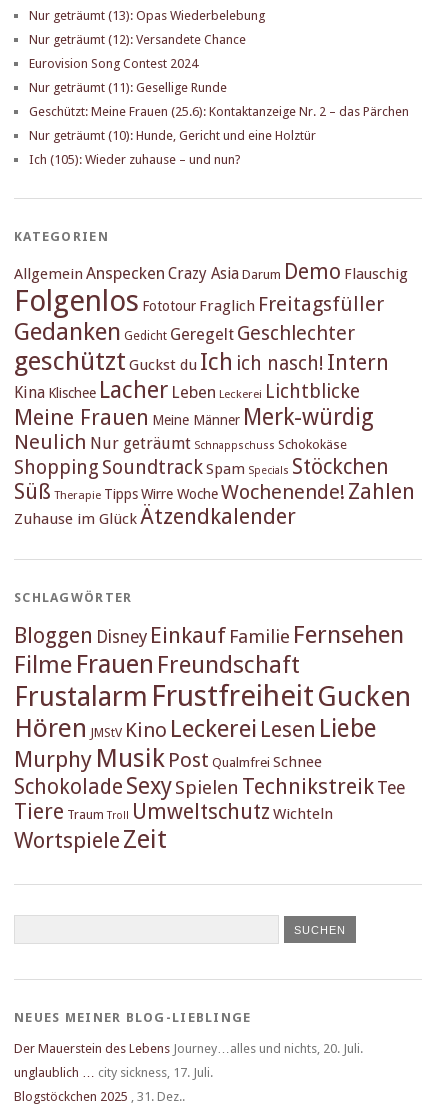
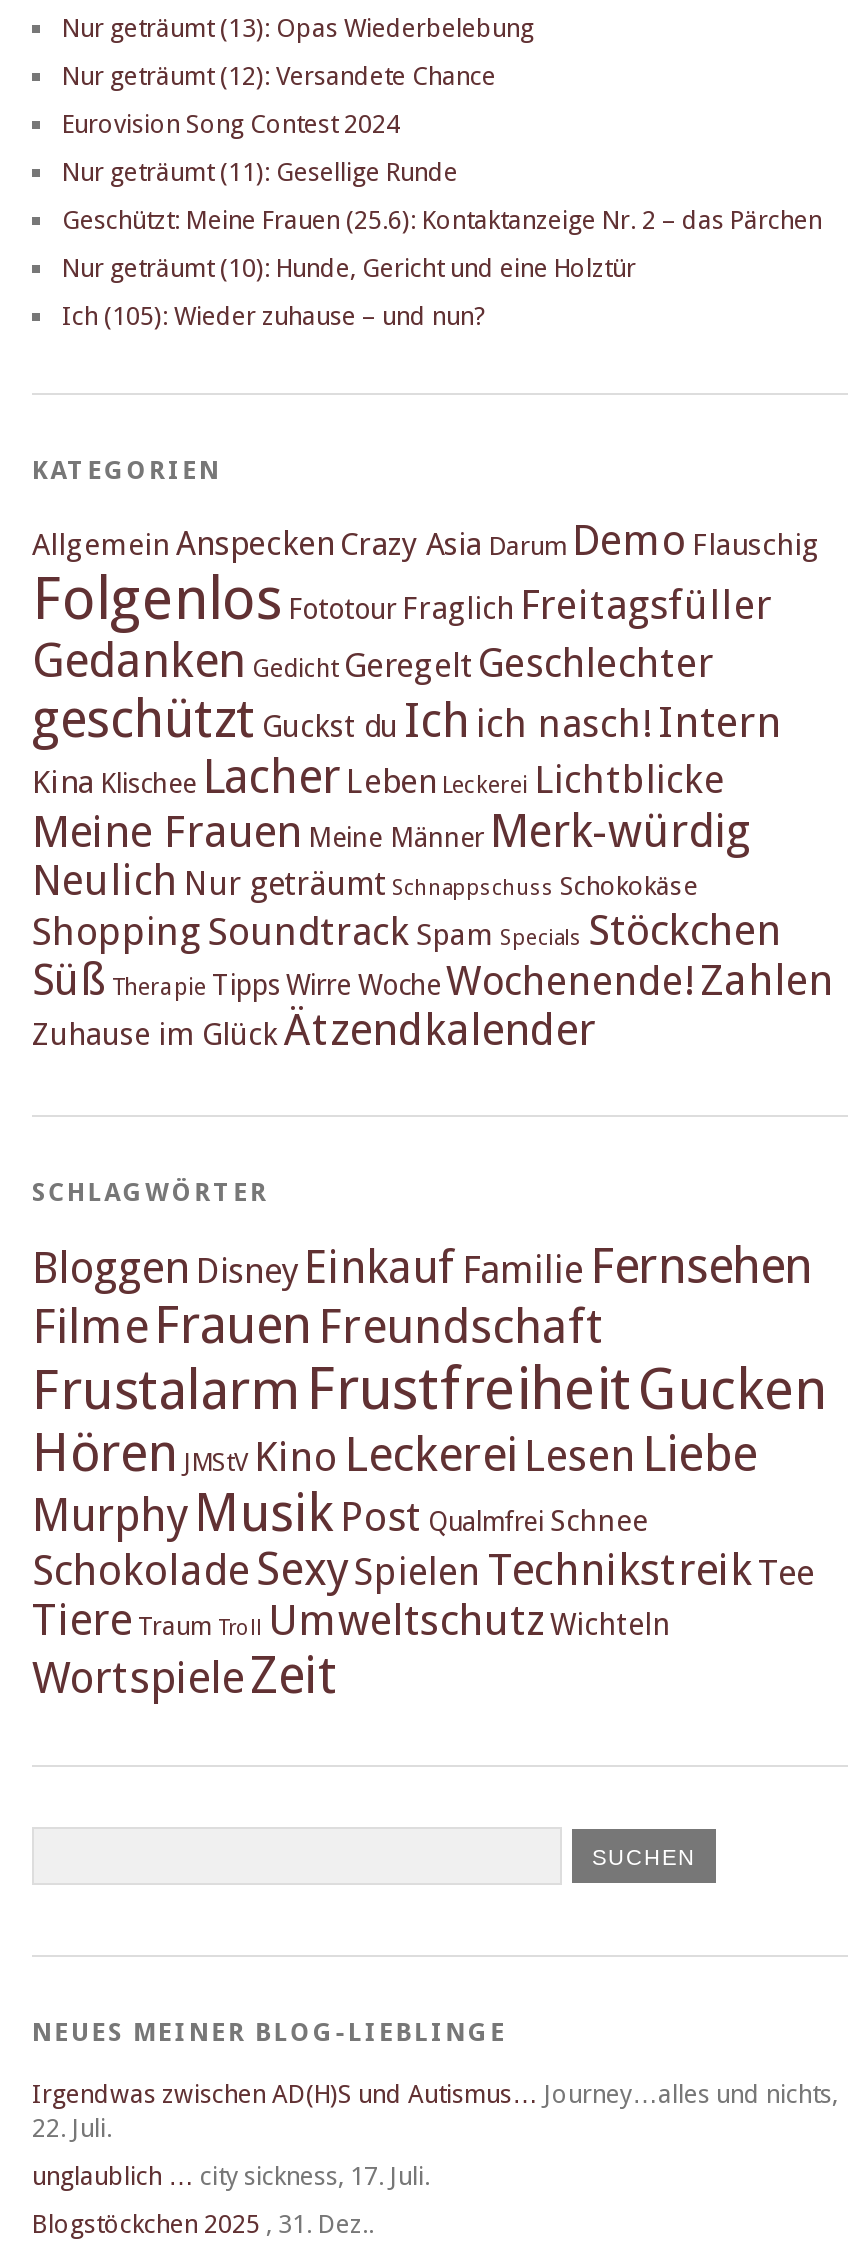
- Der Mauerstein des Lebens Journey…alles und nichts, 20. Juli.
+ Irgendwas zwischen AD(H)S und Autismus… Journey…alles und nichts,
+ 22. Juli.
